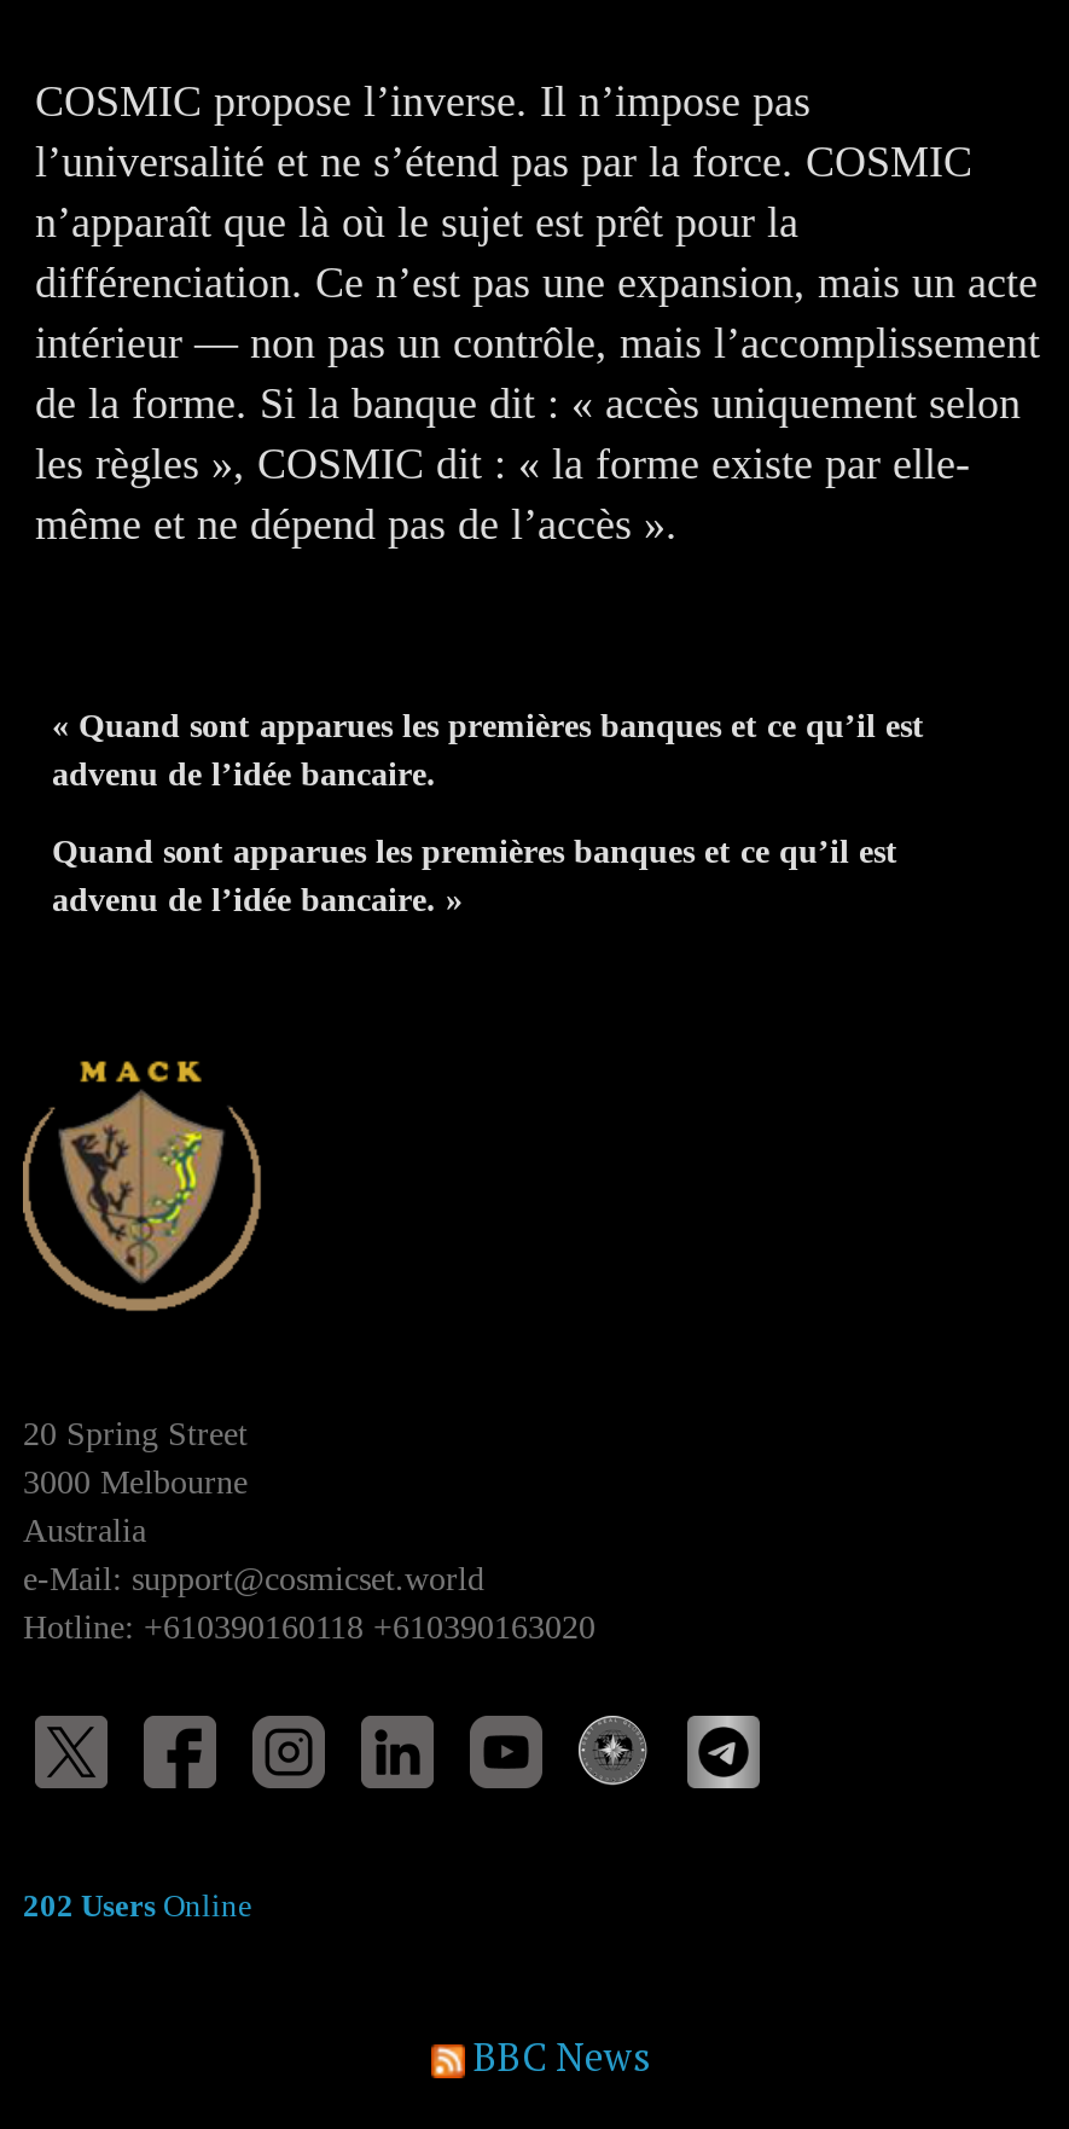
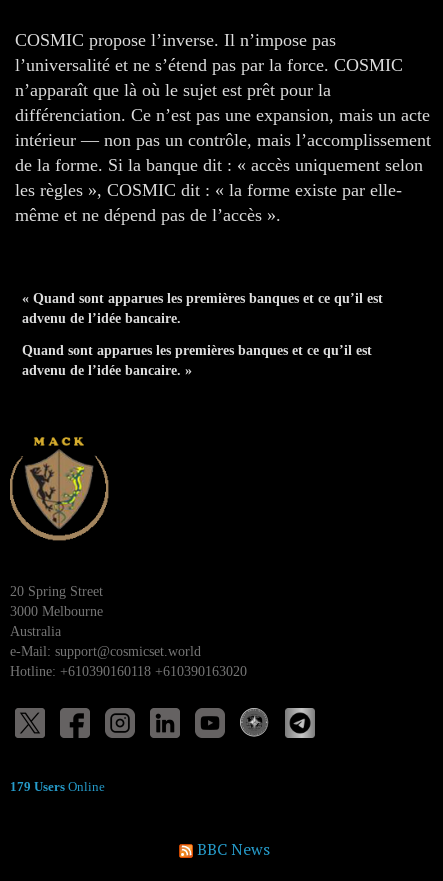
- 202 Users Online
+ 179 Users Online
